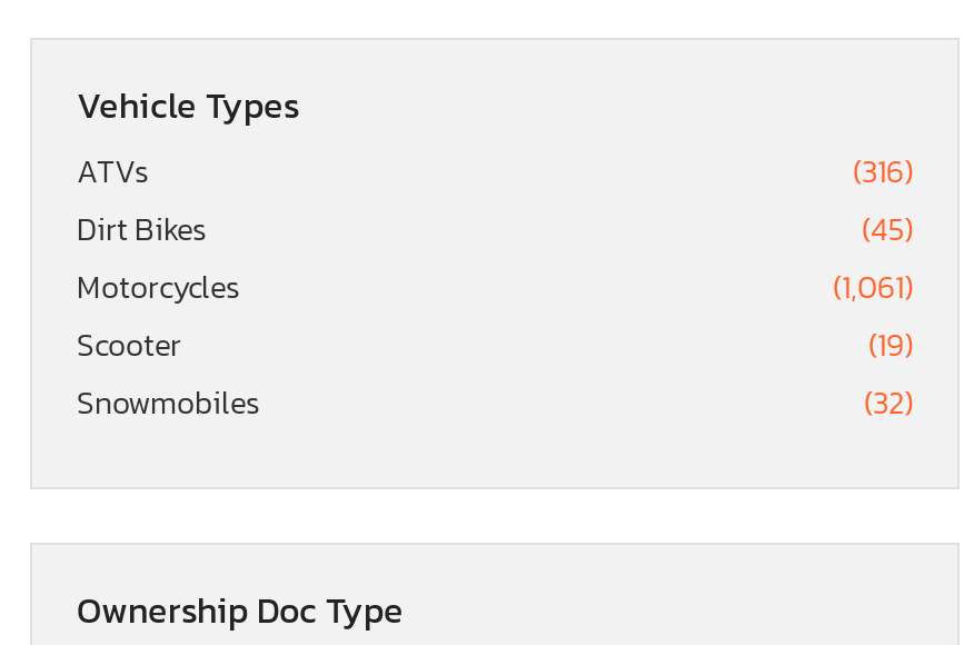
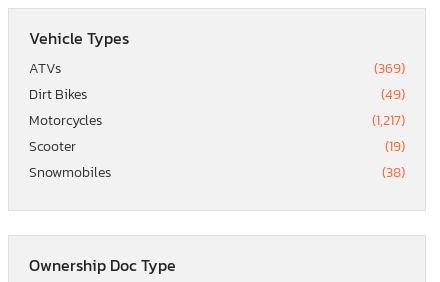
- (316)
+ (369)

- (45)
+ (49)

- (1,061)
+ (1,217)

- (32)
+ (38)
